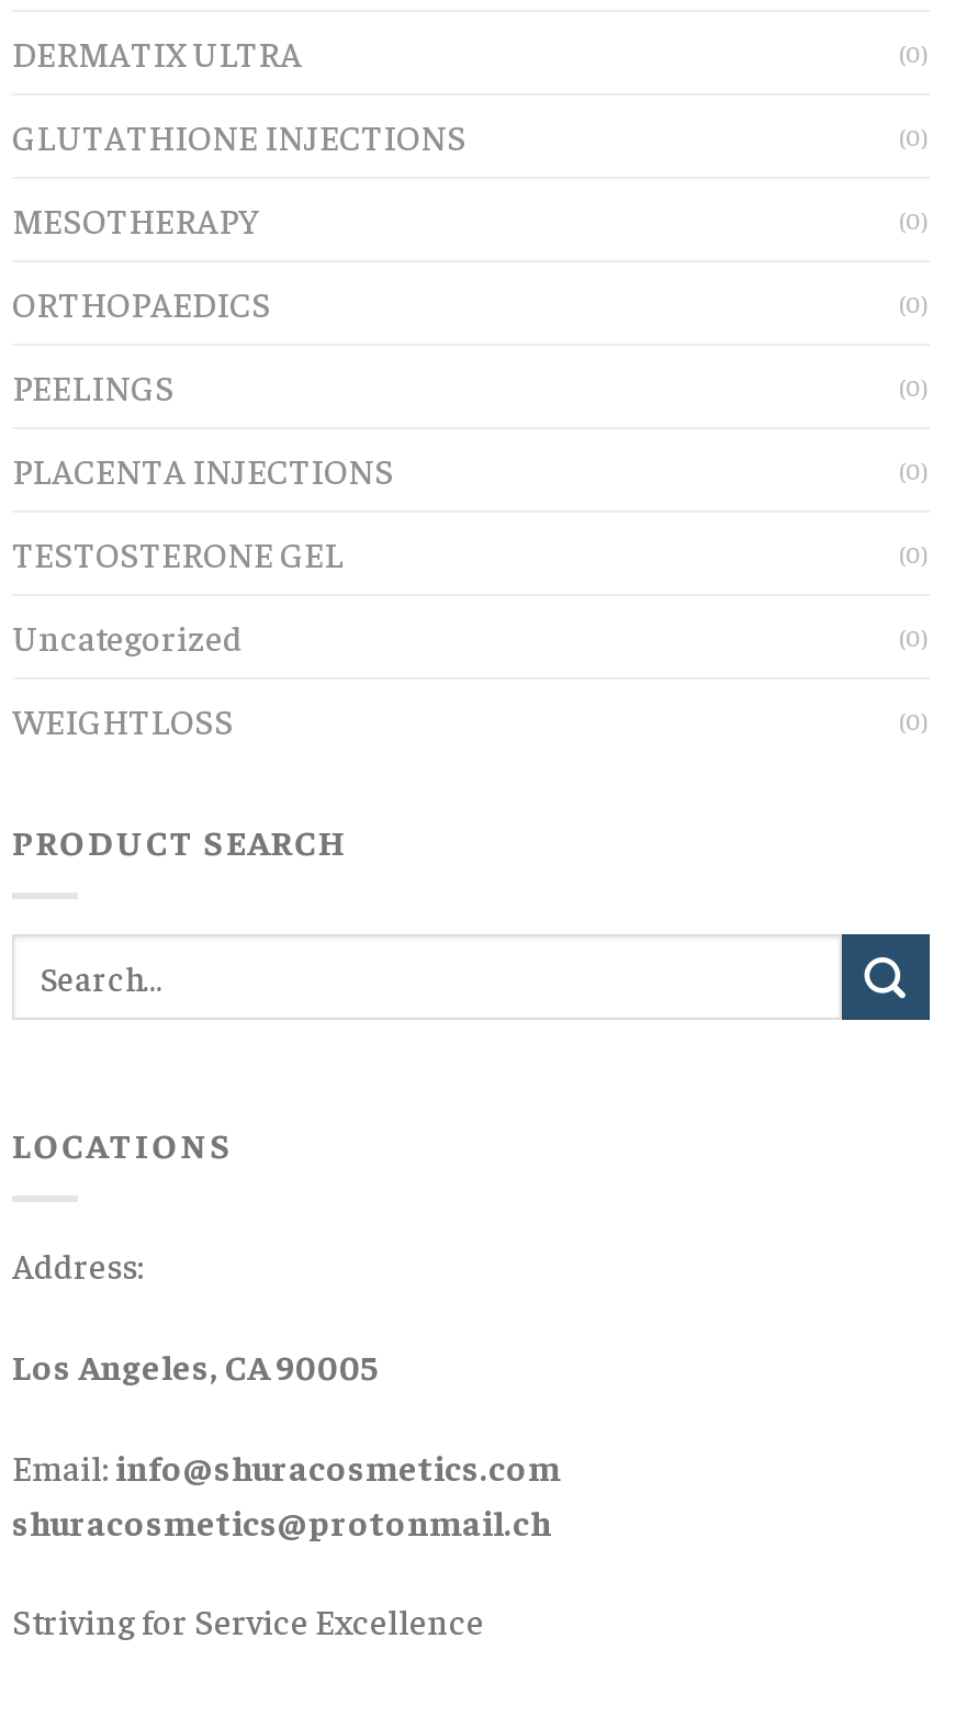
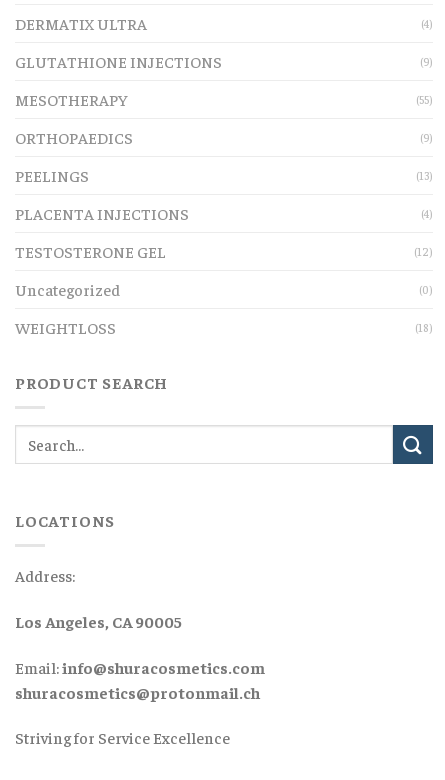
- (0)
+ (4)

- (0)
+ (9)

- (0)
+ (55)

- (0)
+ (9)

- (0)
+ (13)

- (0)
+ (4)

- (0)
+ (12)

- (0)
+ (18)
